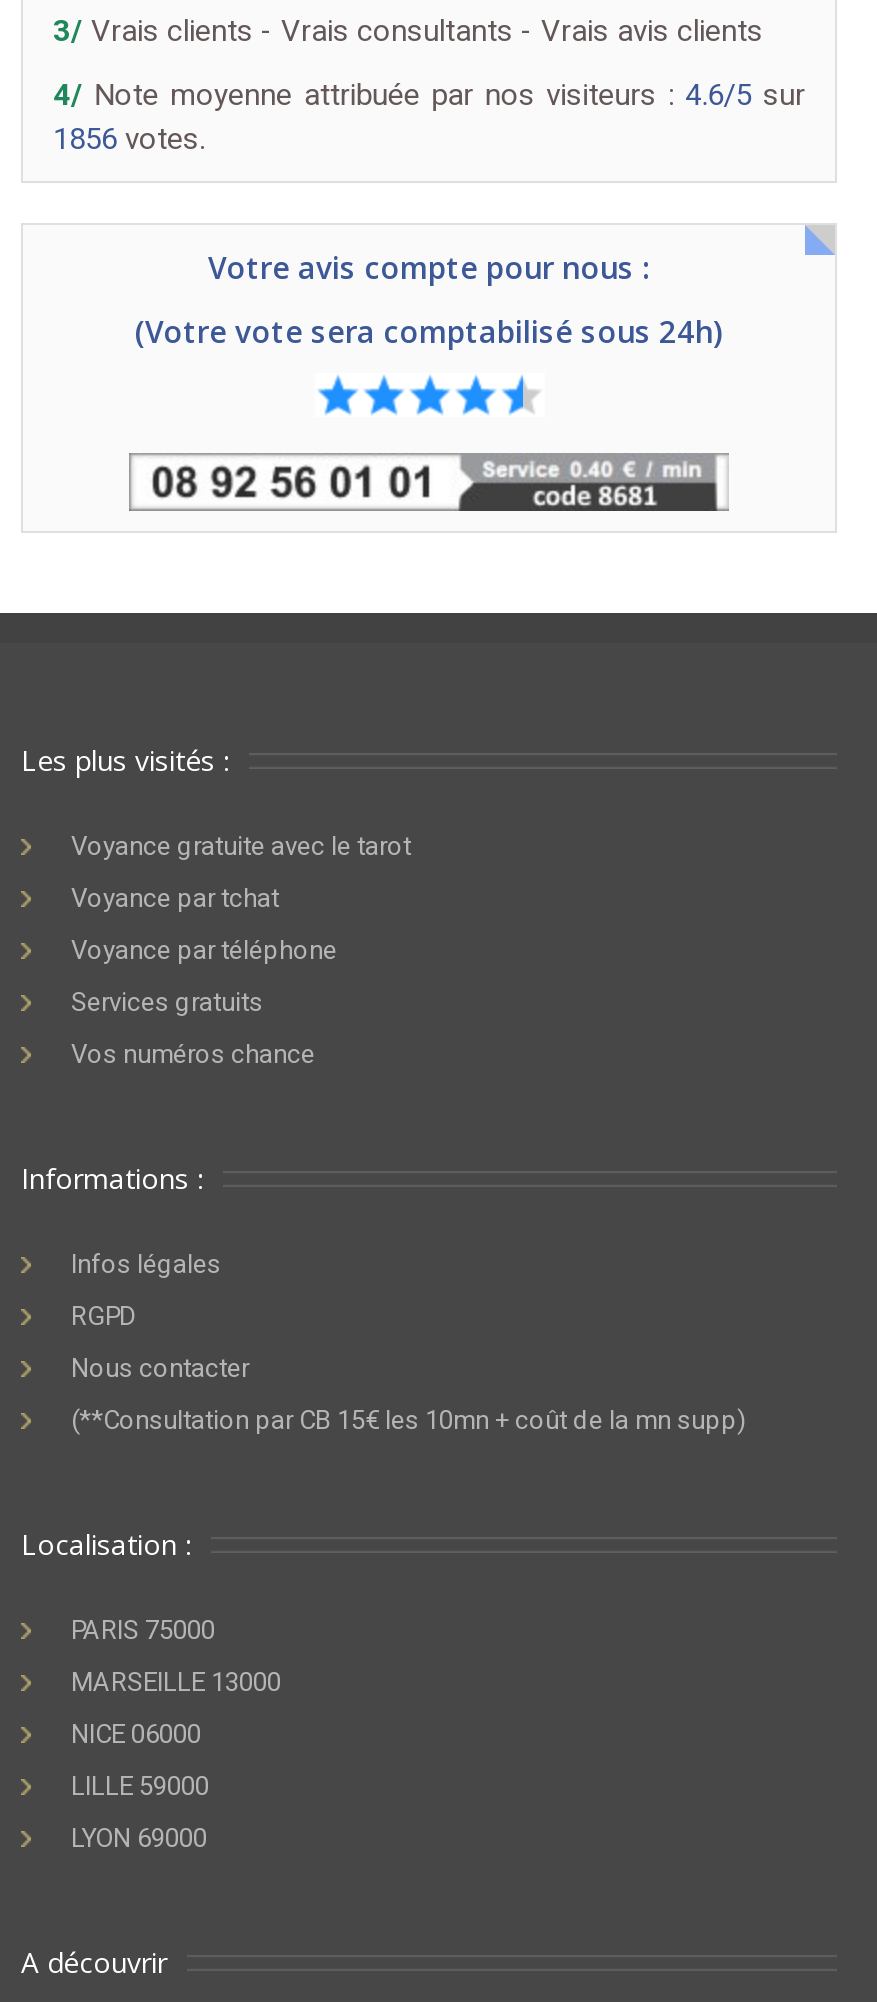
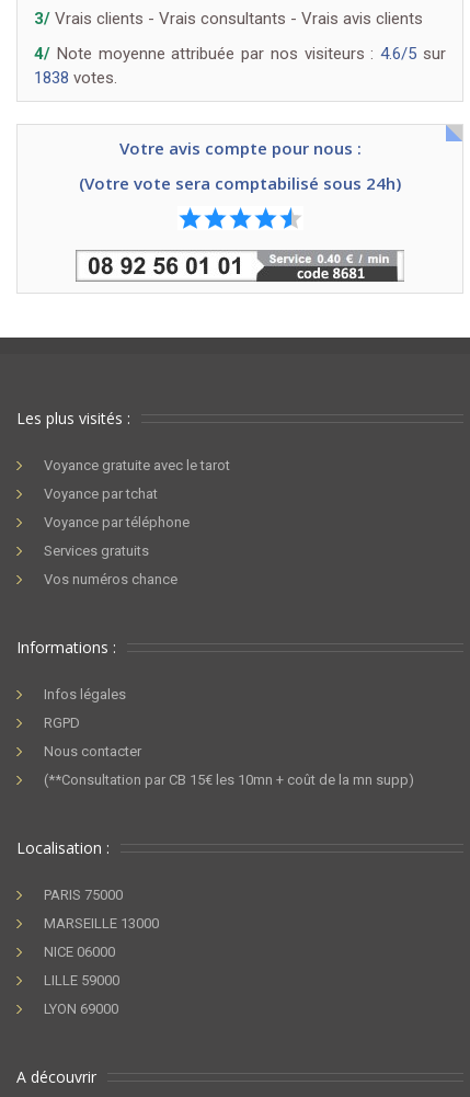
- 1856 votes.
+ 1838 votes.
